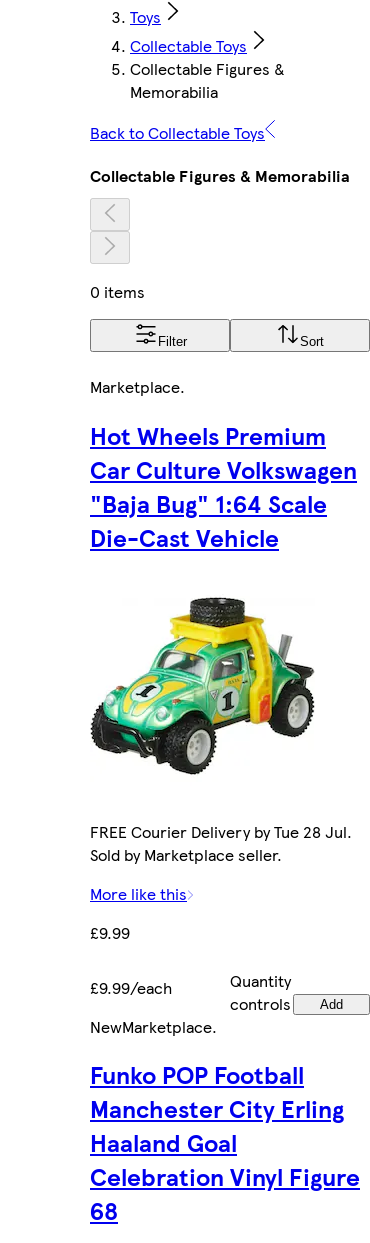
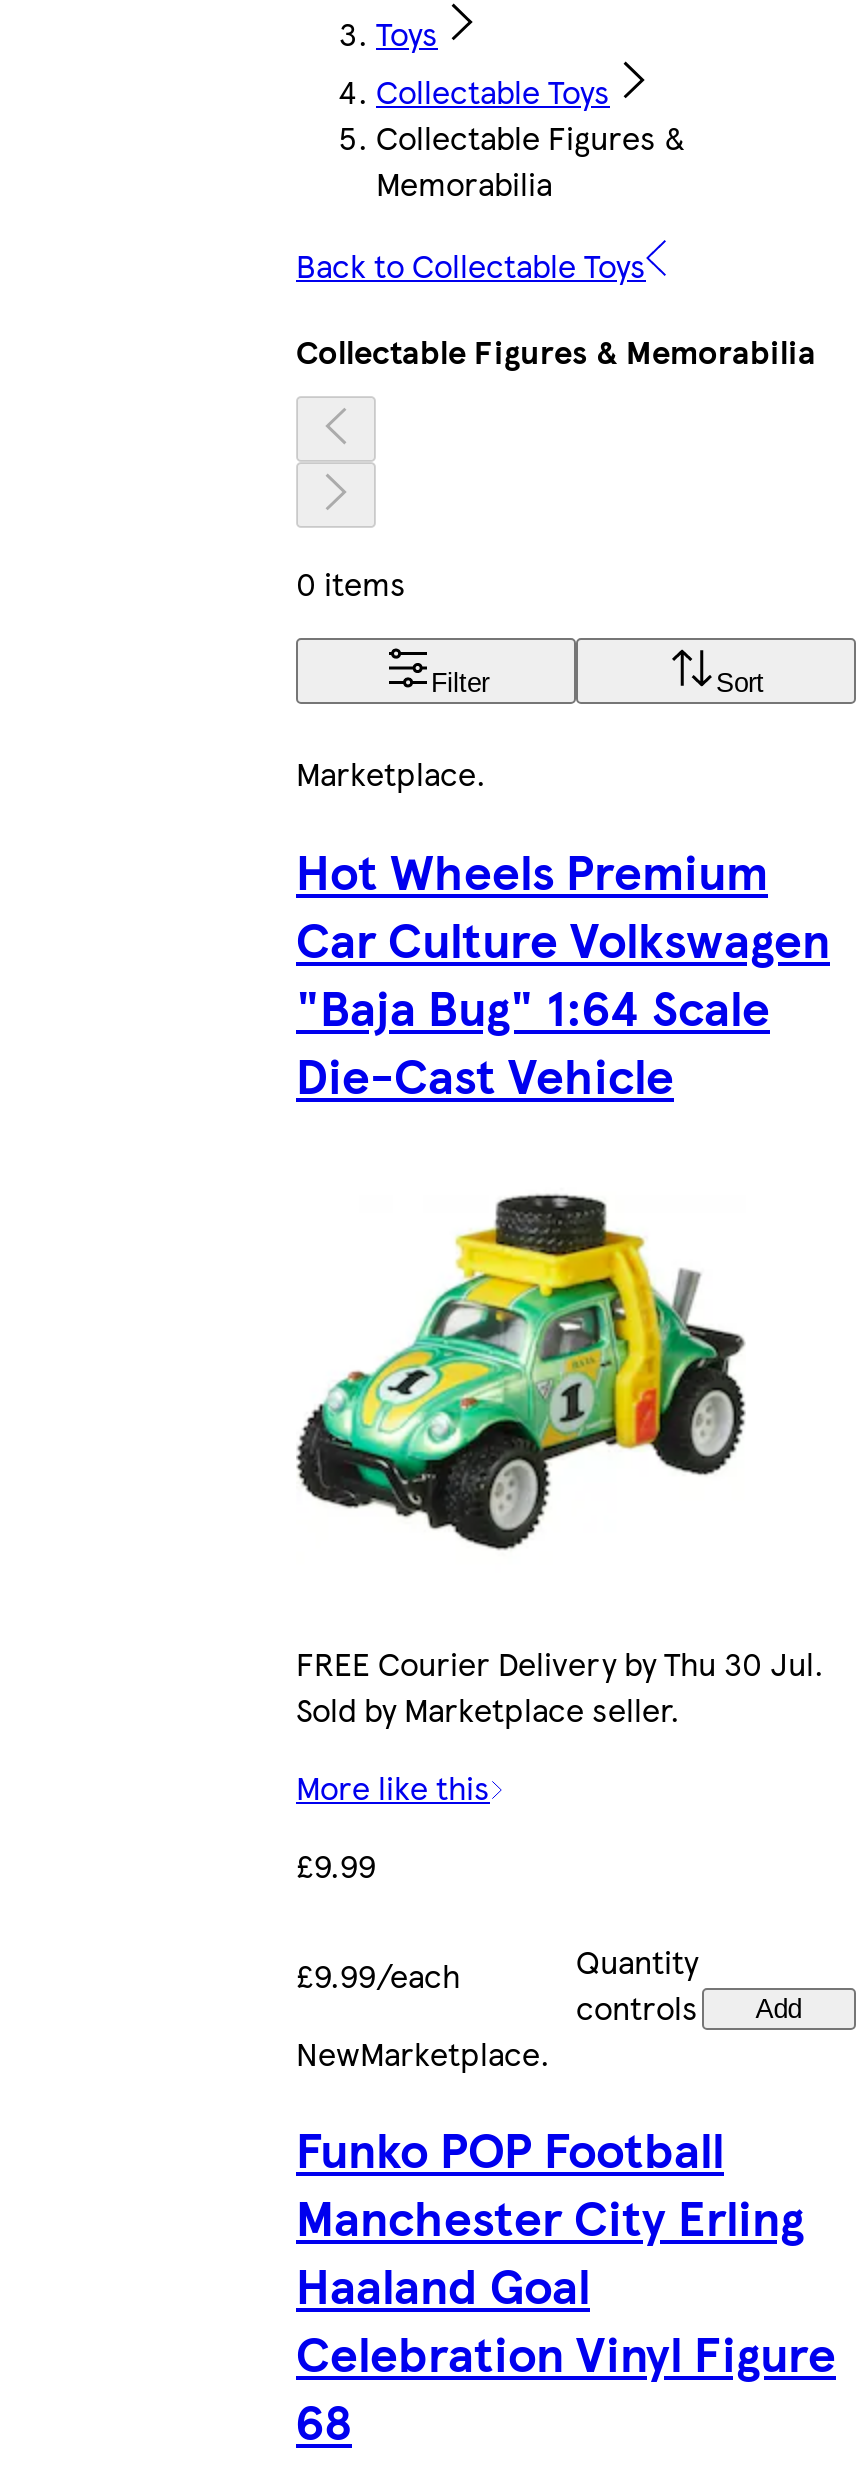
- FREE Courier Delivery by Tue 28 Jul.
+ FREE Courier Delivery by Thu 30 Jul.
